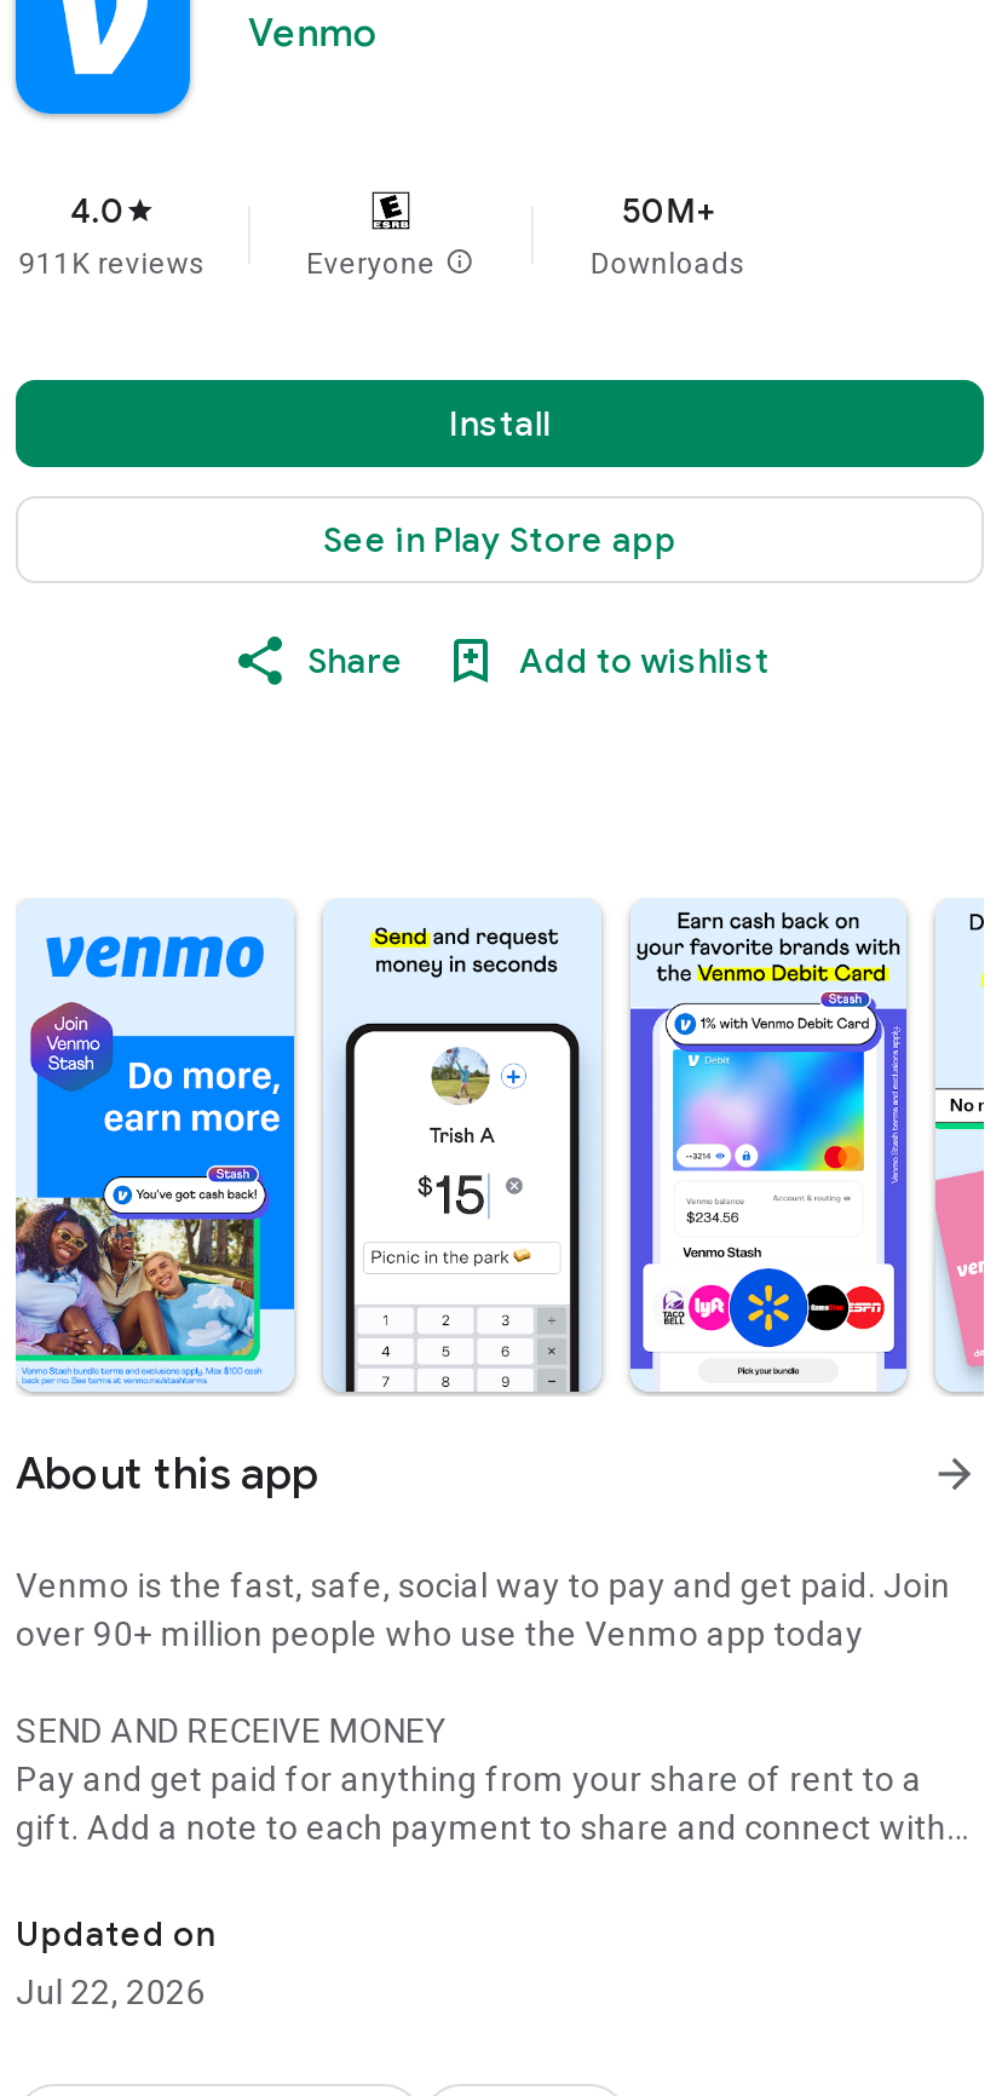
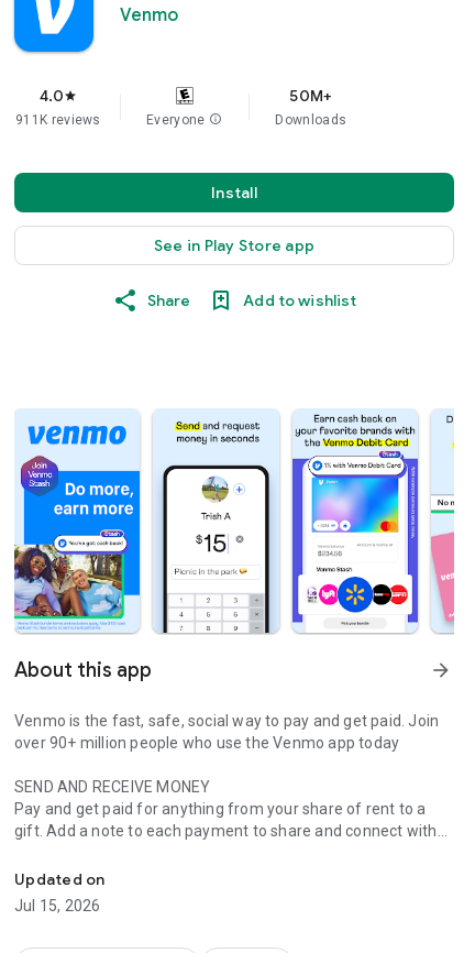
- Jul 22, 2026
+ Jul 15, 2026
